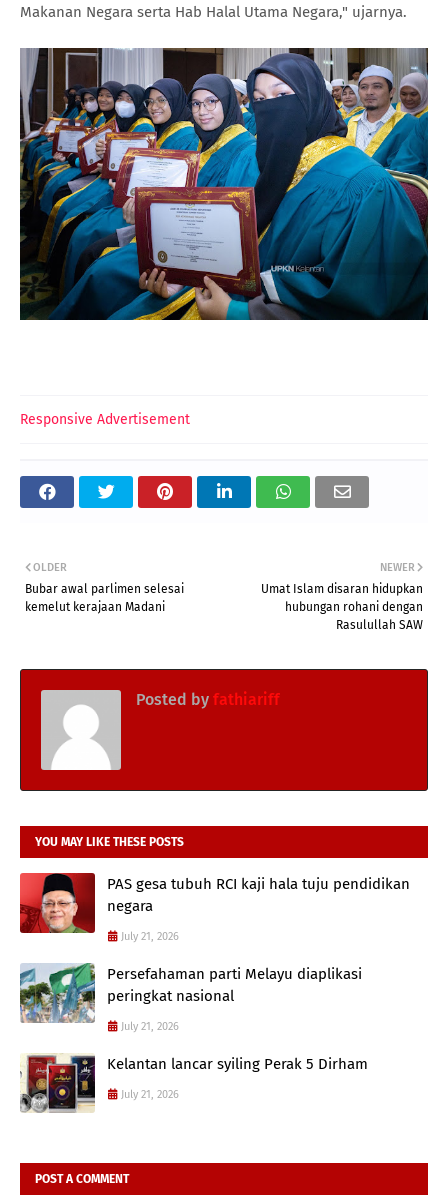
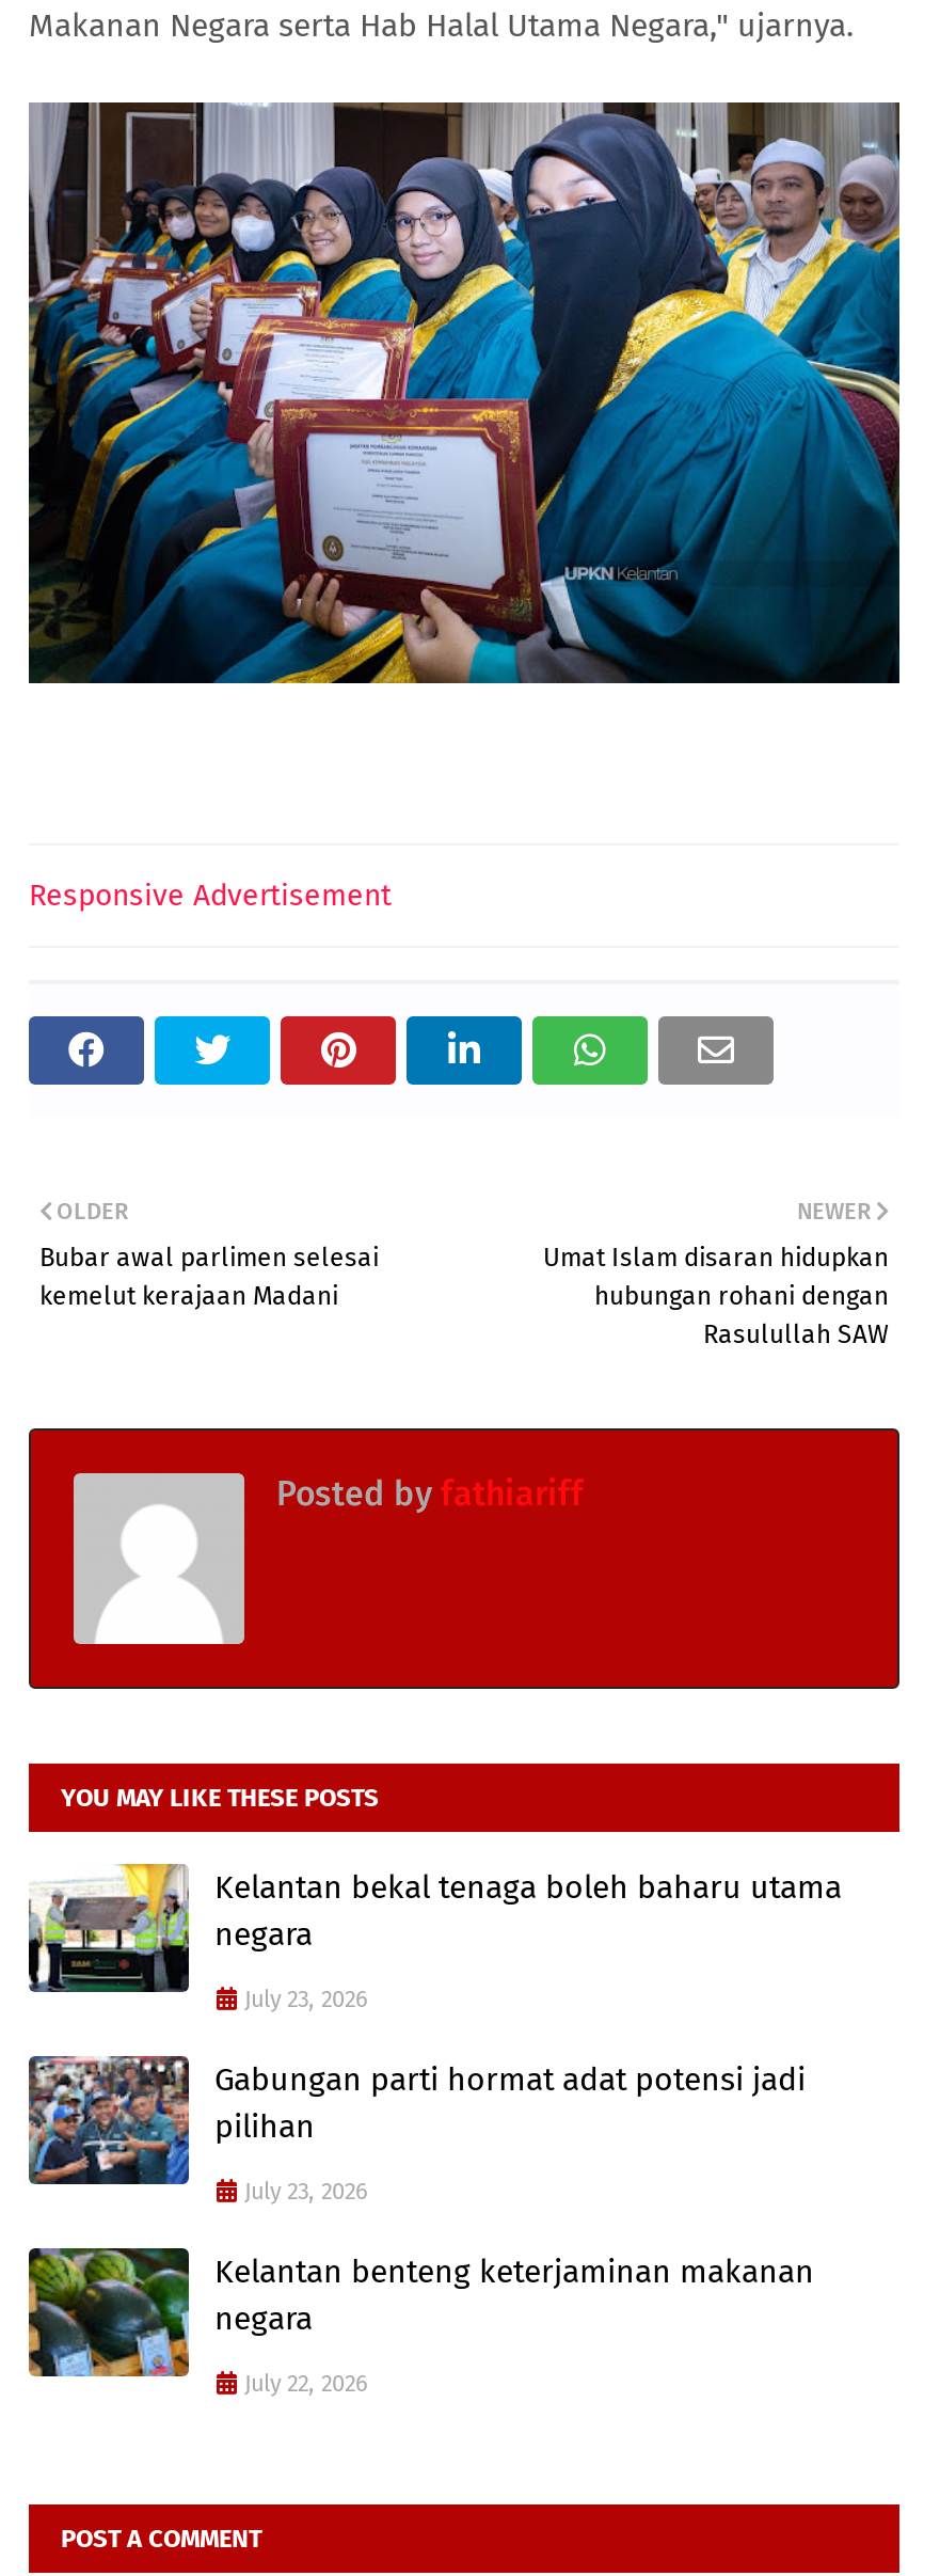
- [image]
- PAS gesa tubuh RCI kaji hala tuju pendidikan
+ [image]
+ Kelantan bekal tenaga boleh baharu utama

- July 21, 2026
+ July 23, 2026

- [image]
- Persefahaman parti Melayu diaplikasi
- peringkat nasional
+ [image]
+ Gabungan parti hormat adat potensi jadi
+ pilihan

- July 21, 2026
+ July 23, 2026

- [image]
- Kelantan lancar syiling Perak 5 Dirham
+ [image]
+ Kelantan benteng keterjaminan makanan
+ negara

- July 21, 2026
+ July 22, 2026
